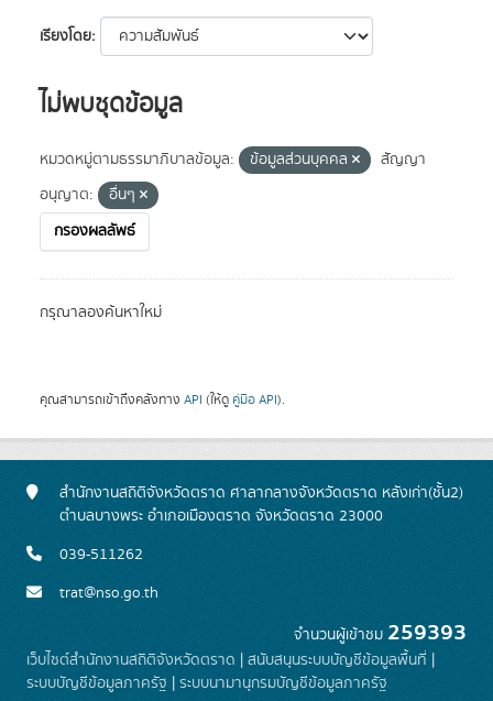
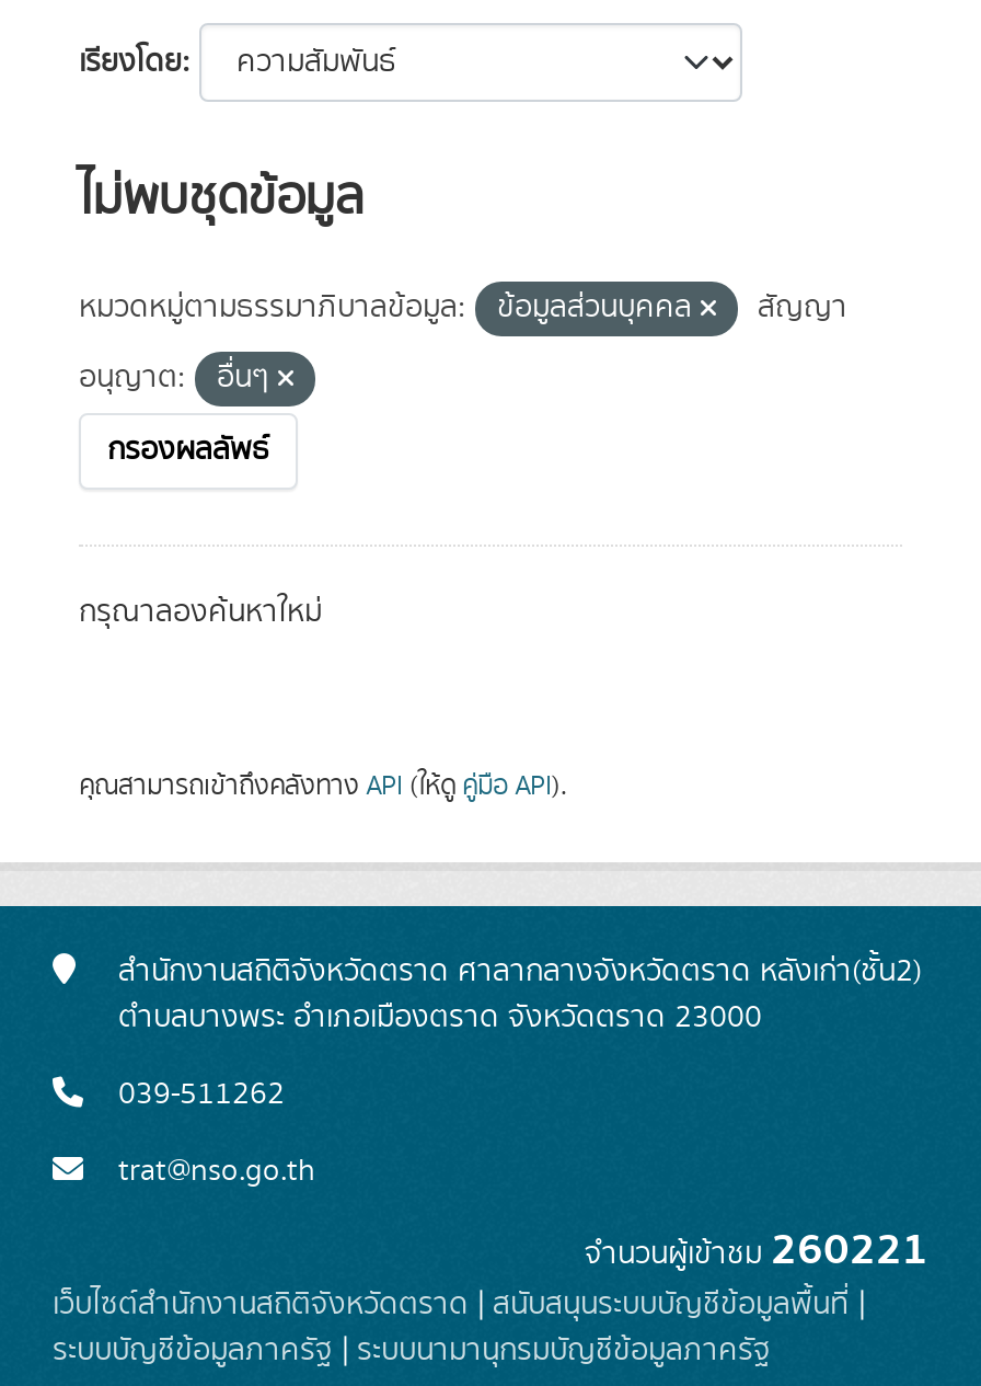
- จำนวนผู้เข้าชม259393
+ จำนวนผู้เข้าชม260221
